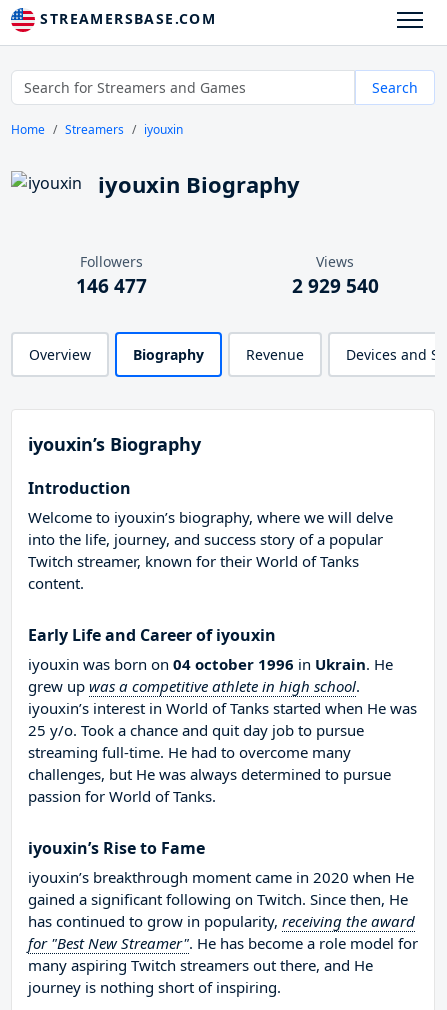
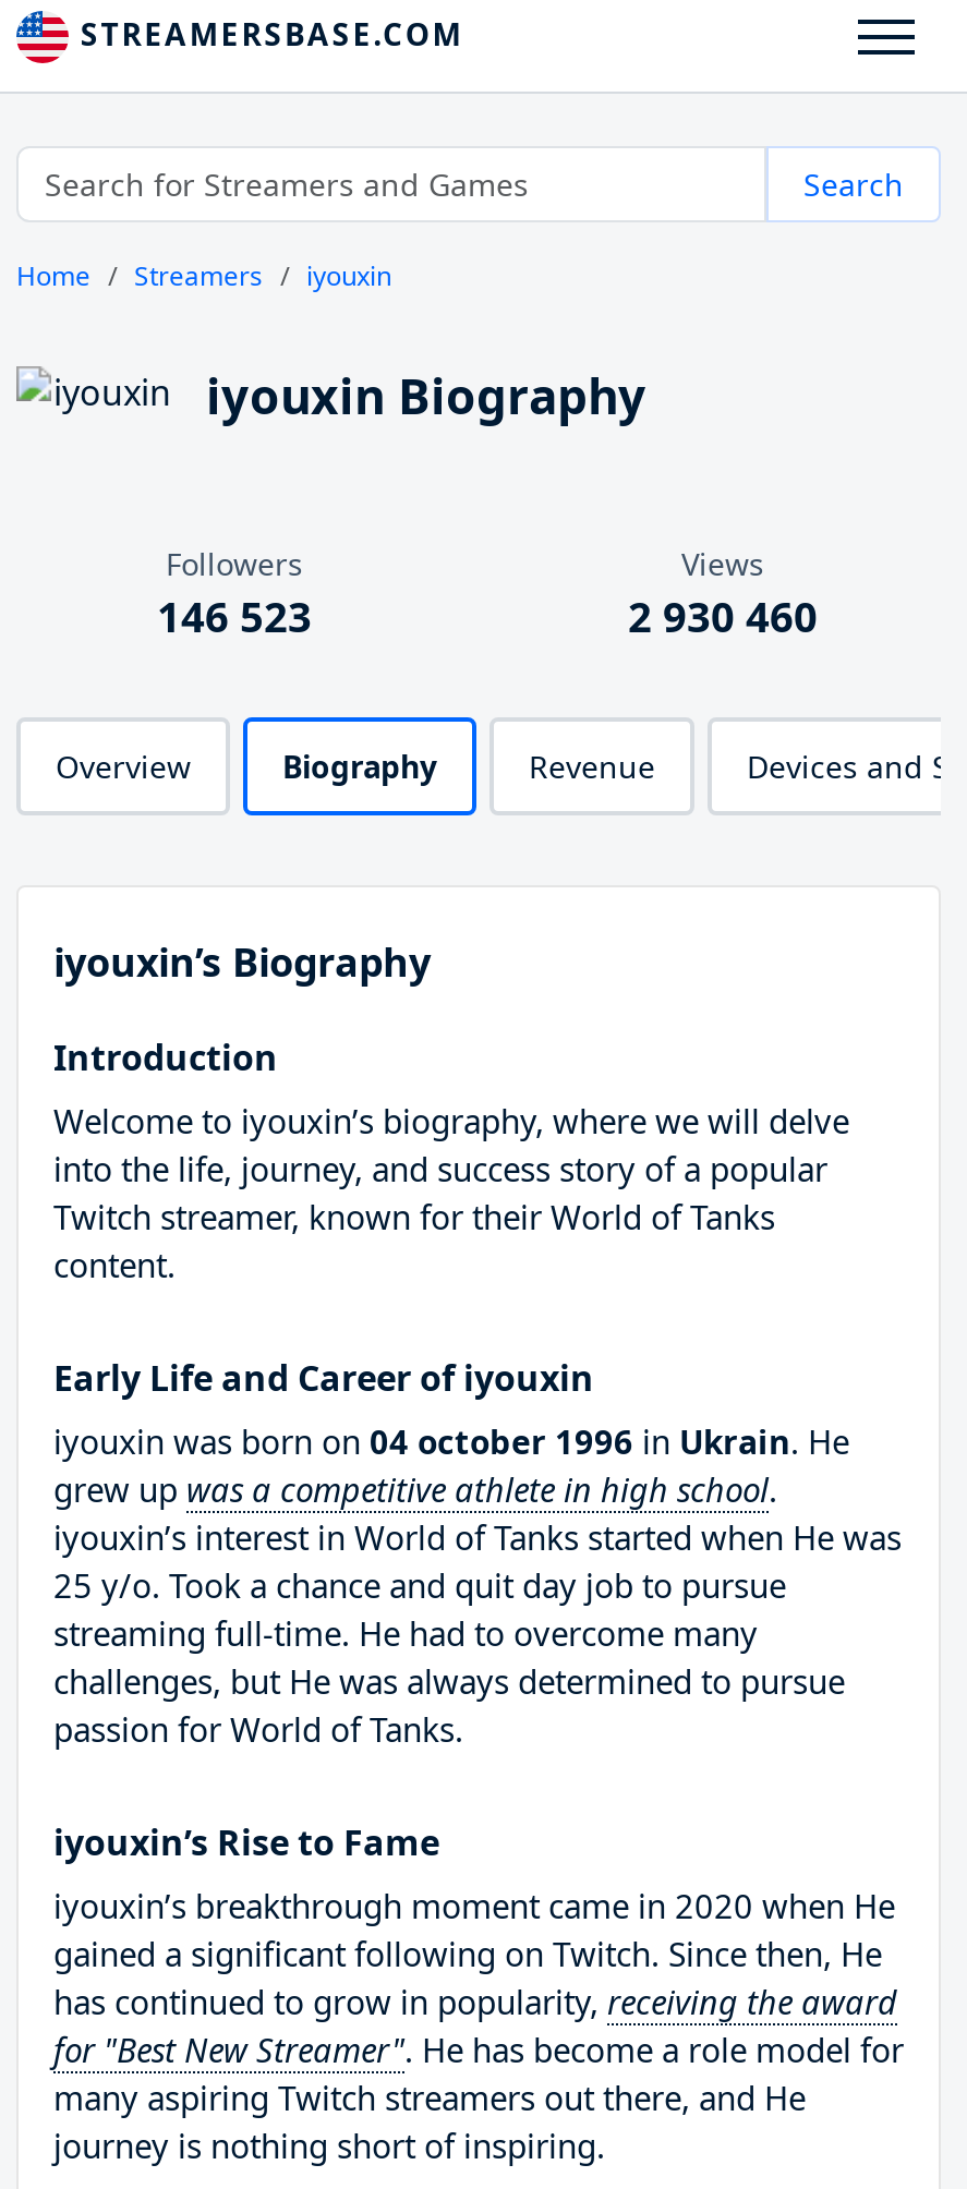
- 146 477
+ 146 523

- 2 929 540
+ 2 930 460
